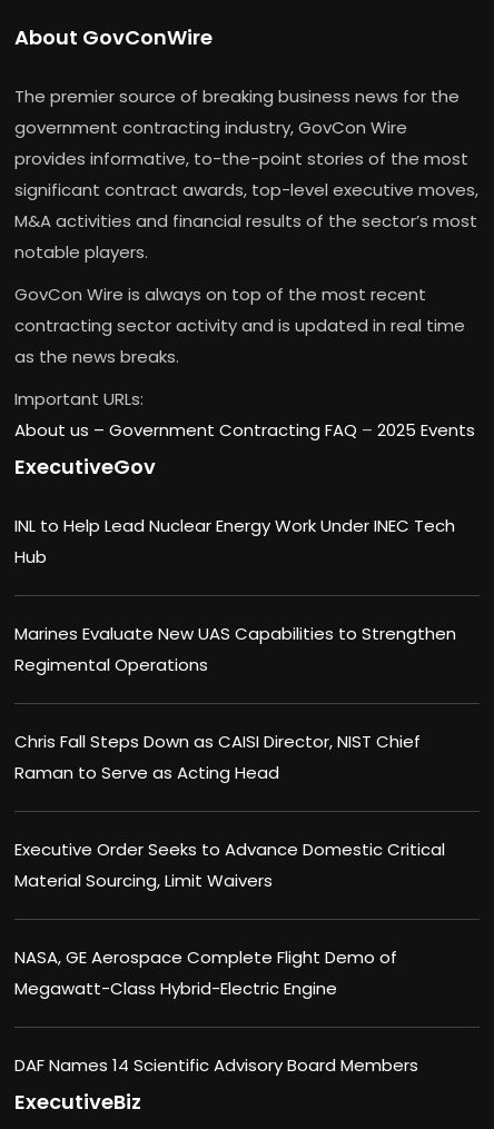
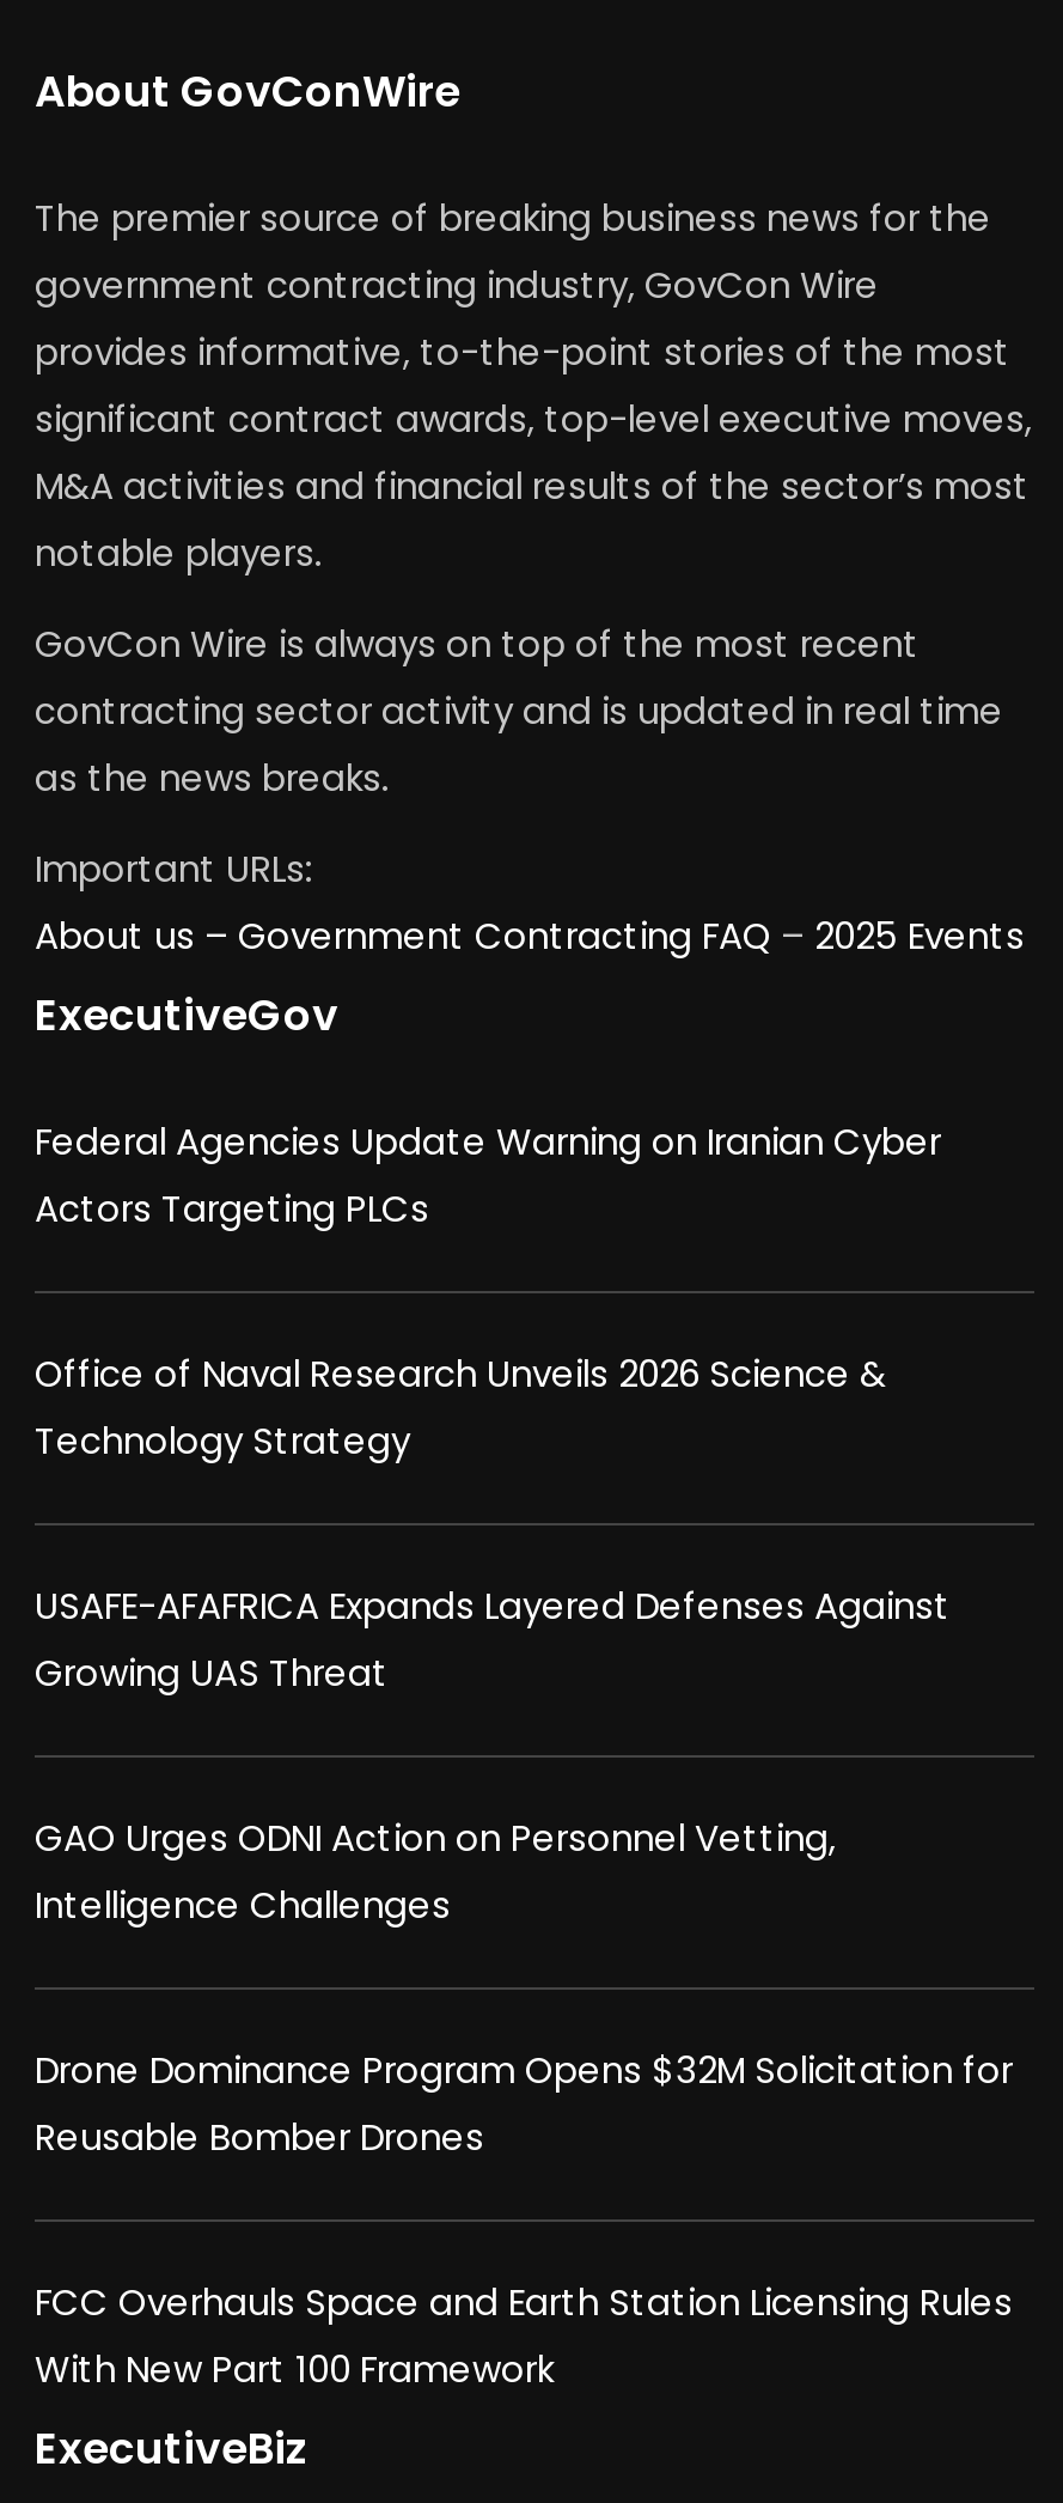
- INL to Help Lead Nuclear Energy Work Under INEC Tech
- Hub
+ Federal Agencies Update Warning on Iranian Cyber
+ Actors Targeting PLCs

- Marines Evaluate New UAS Capabilities to Strengthen
- Regimental Operations
+ Office of Naval Research Unveils 2026 Science &
+ Technology Strategy

- Chris Fall Steps Down as CAISI Director, NIST Chief
- Raman to Serve as Acting Head
+ USAFE-AFAFRICA Expands Layered Defenses Against
+ Growing UAS Threat

- Executive Order Seeks to Advance Domestic Critical
- Material Sourcing, Limit Waivers
+ GAO Urges ODNI Action on Personnel Vetting,
+ Intelligence Challenges

- NASA, GE Aerospace Complete Flight Demo of
- Megawatt-Class Hybrid-Electric Engine
+ Drone Dominance Program Opens $32M Solicitation for
+ Reusable Bomber Drones

- DAF Names 14 Scientific Advisory Board Members
+ FCC Overhauls Space and Earth Station Licensing Rules
+ With New Part 100 Framework
